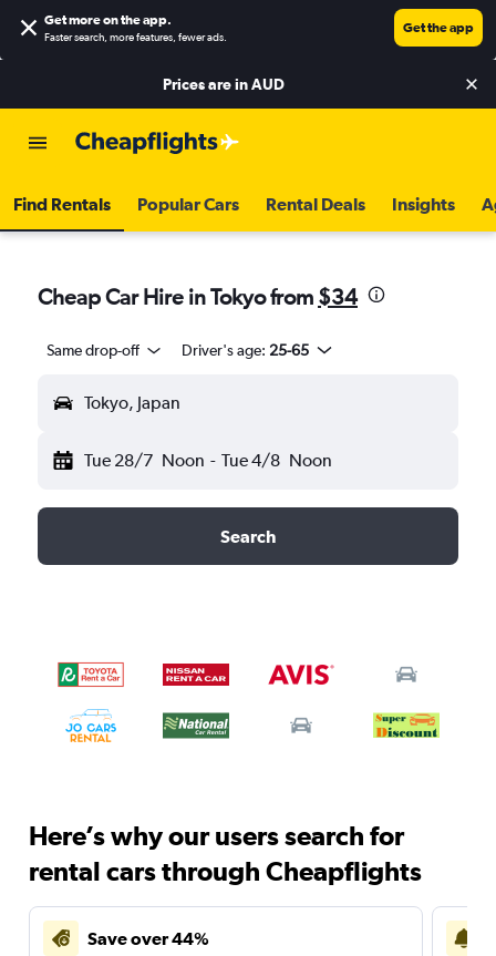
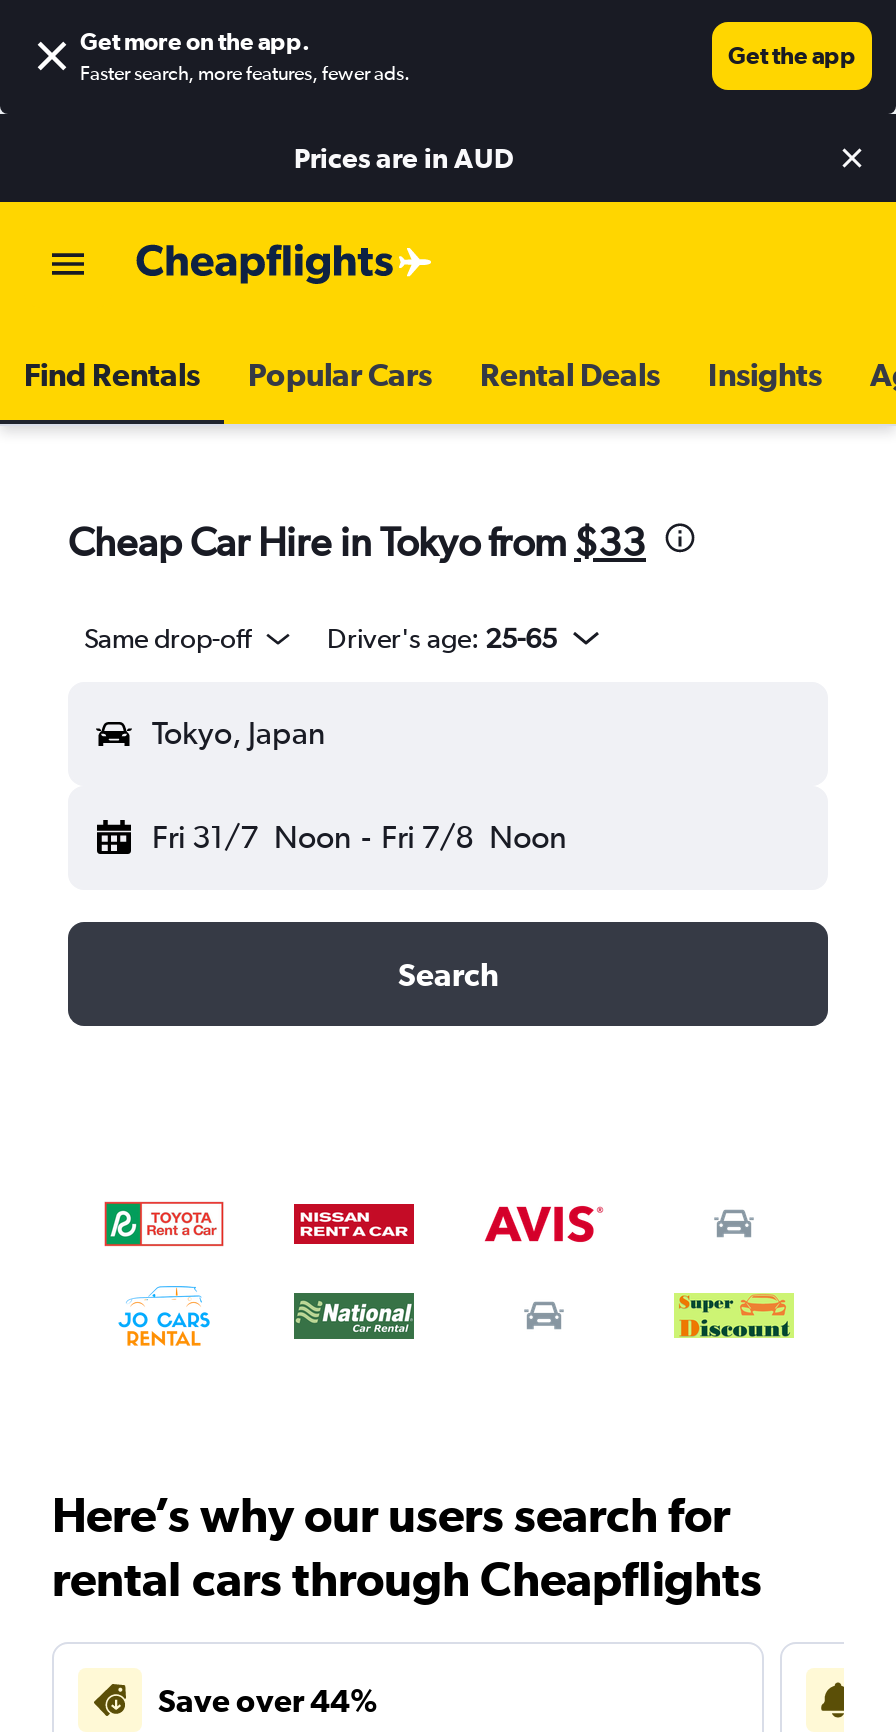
- Cheap Car Hire in Tokyo from $34
+ Cheap Car Hire in Tokyo from $33

- Tue 28/7 Noon - Tue 4/8 Noon
+ Fri 31/7 Noon - Fri 7/8 Noon
